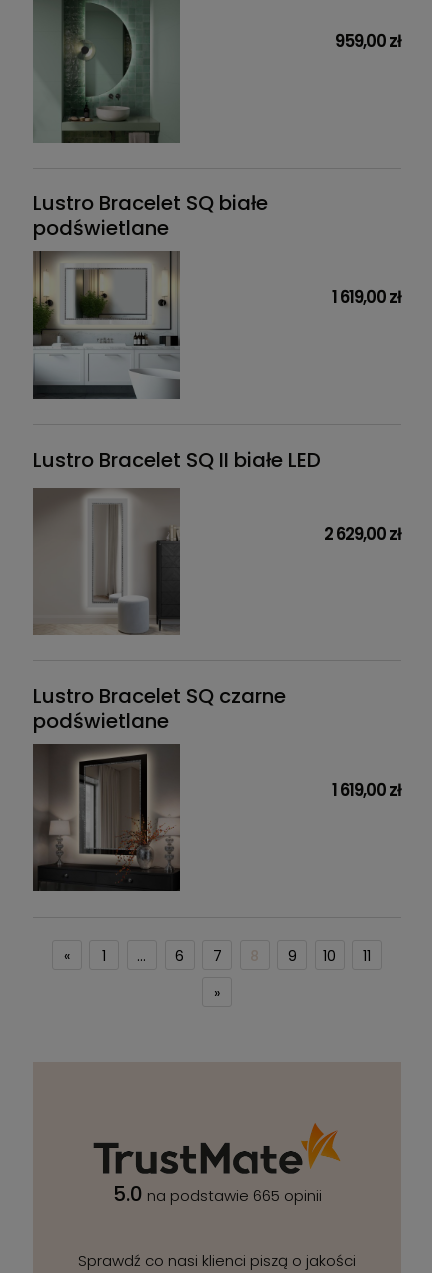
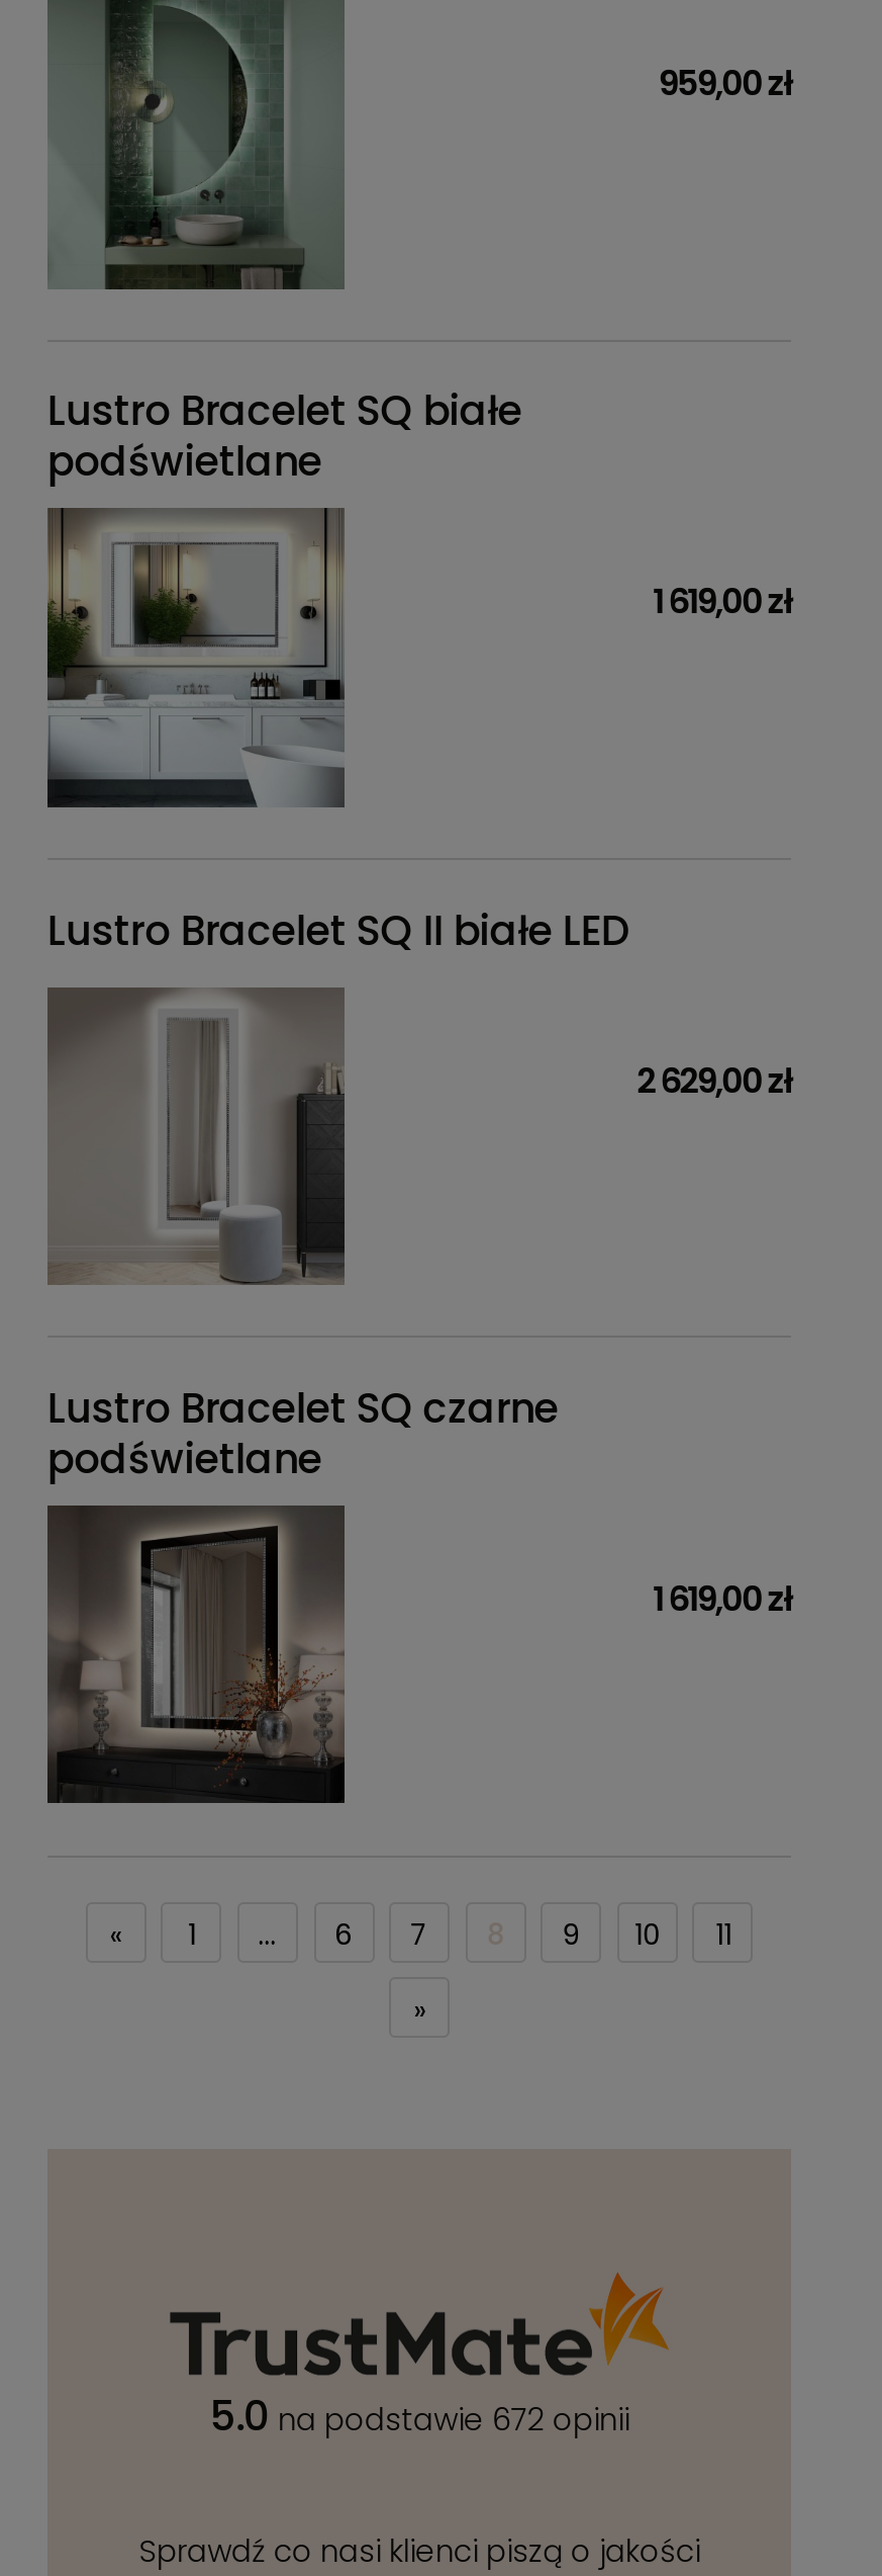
- 5.0 na podstawie 665 opinii
+ 5.0 na podstawie 672 opinii
